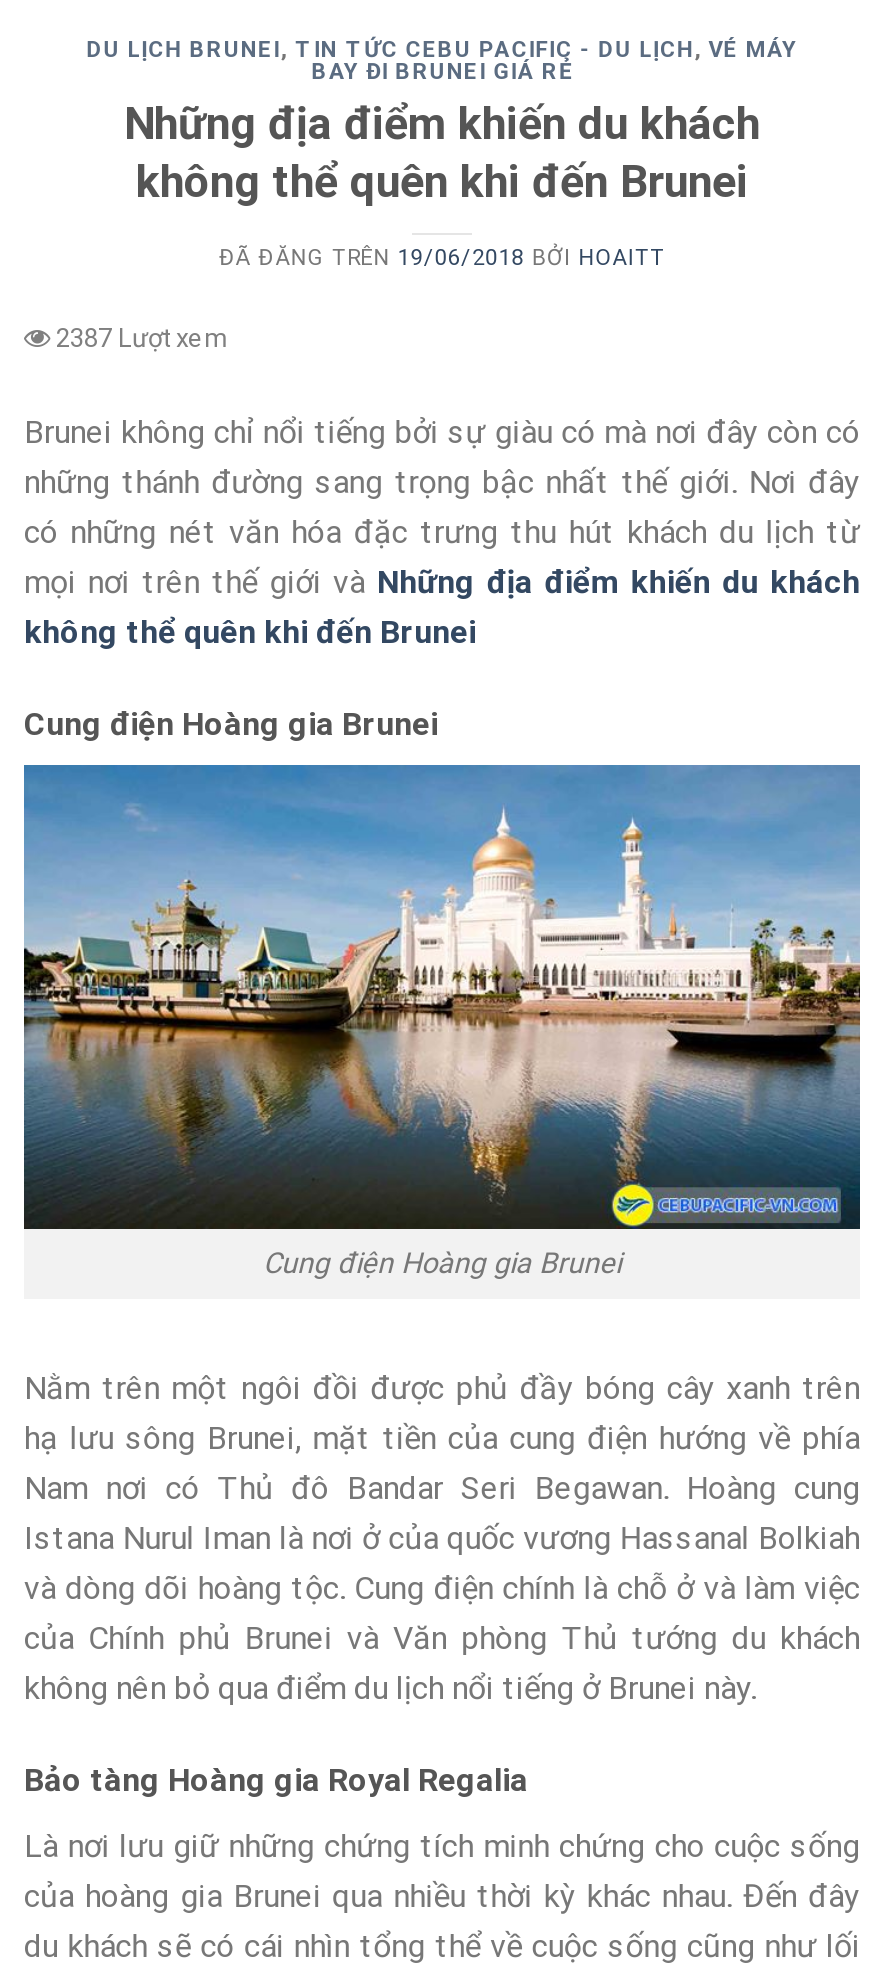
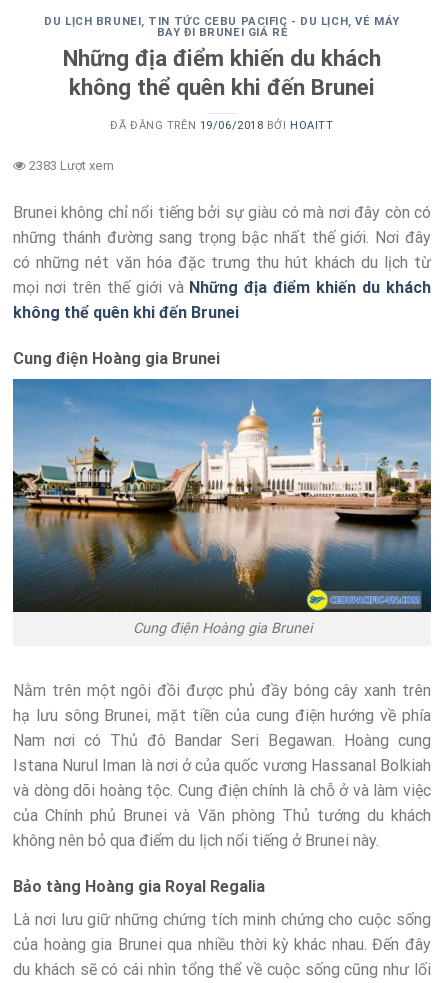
- 2387 Lượt xem
+ 2383 Lượt xem
